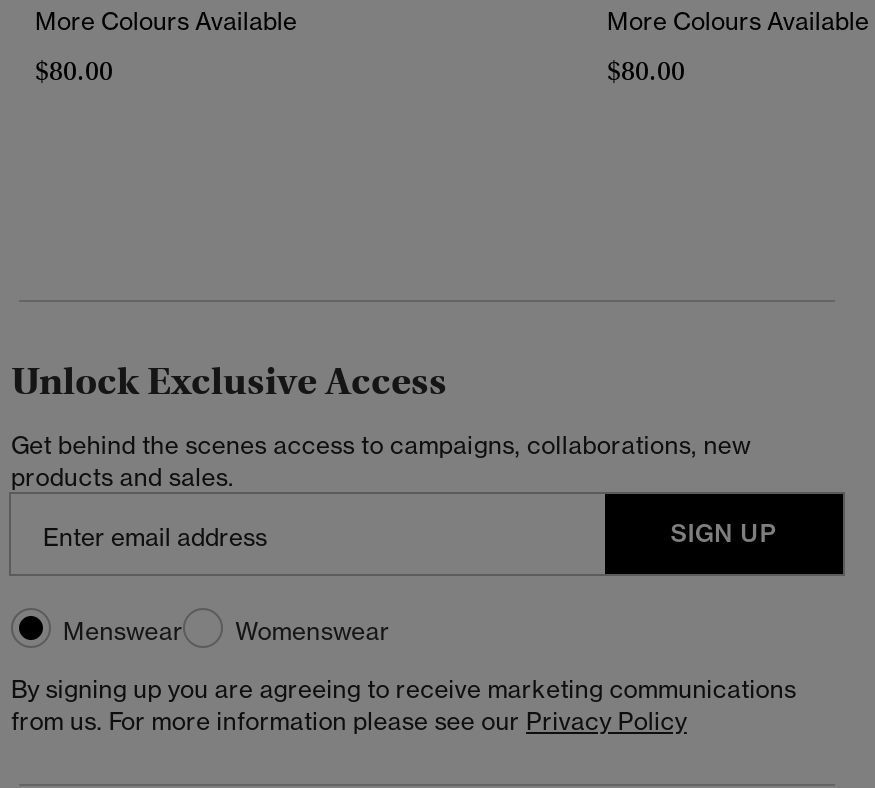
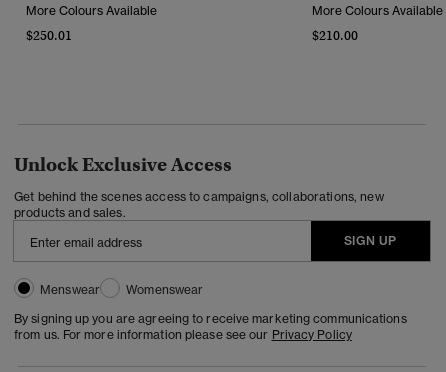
- $80.00
+ $250.01

- $80.00
+ $210.00
